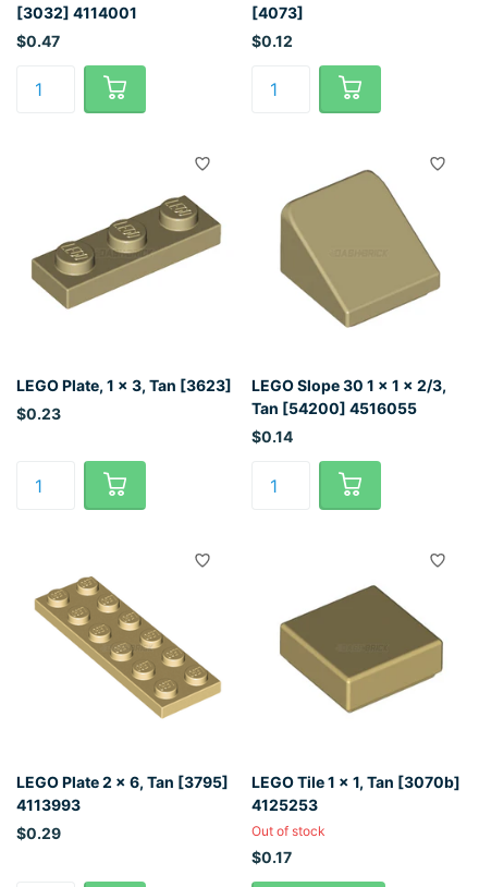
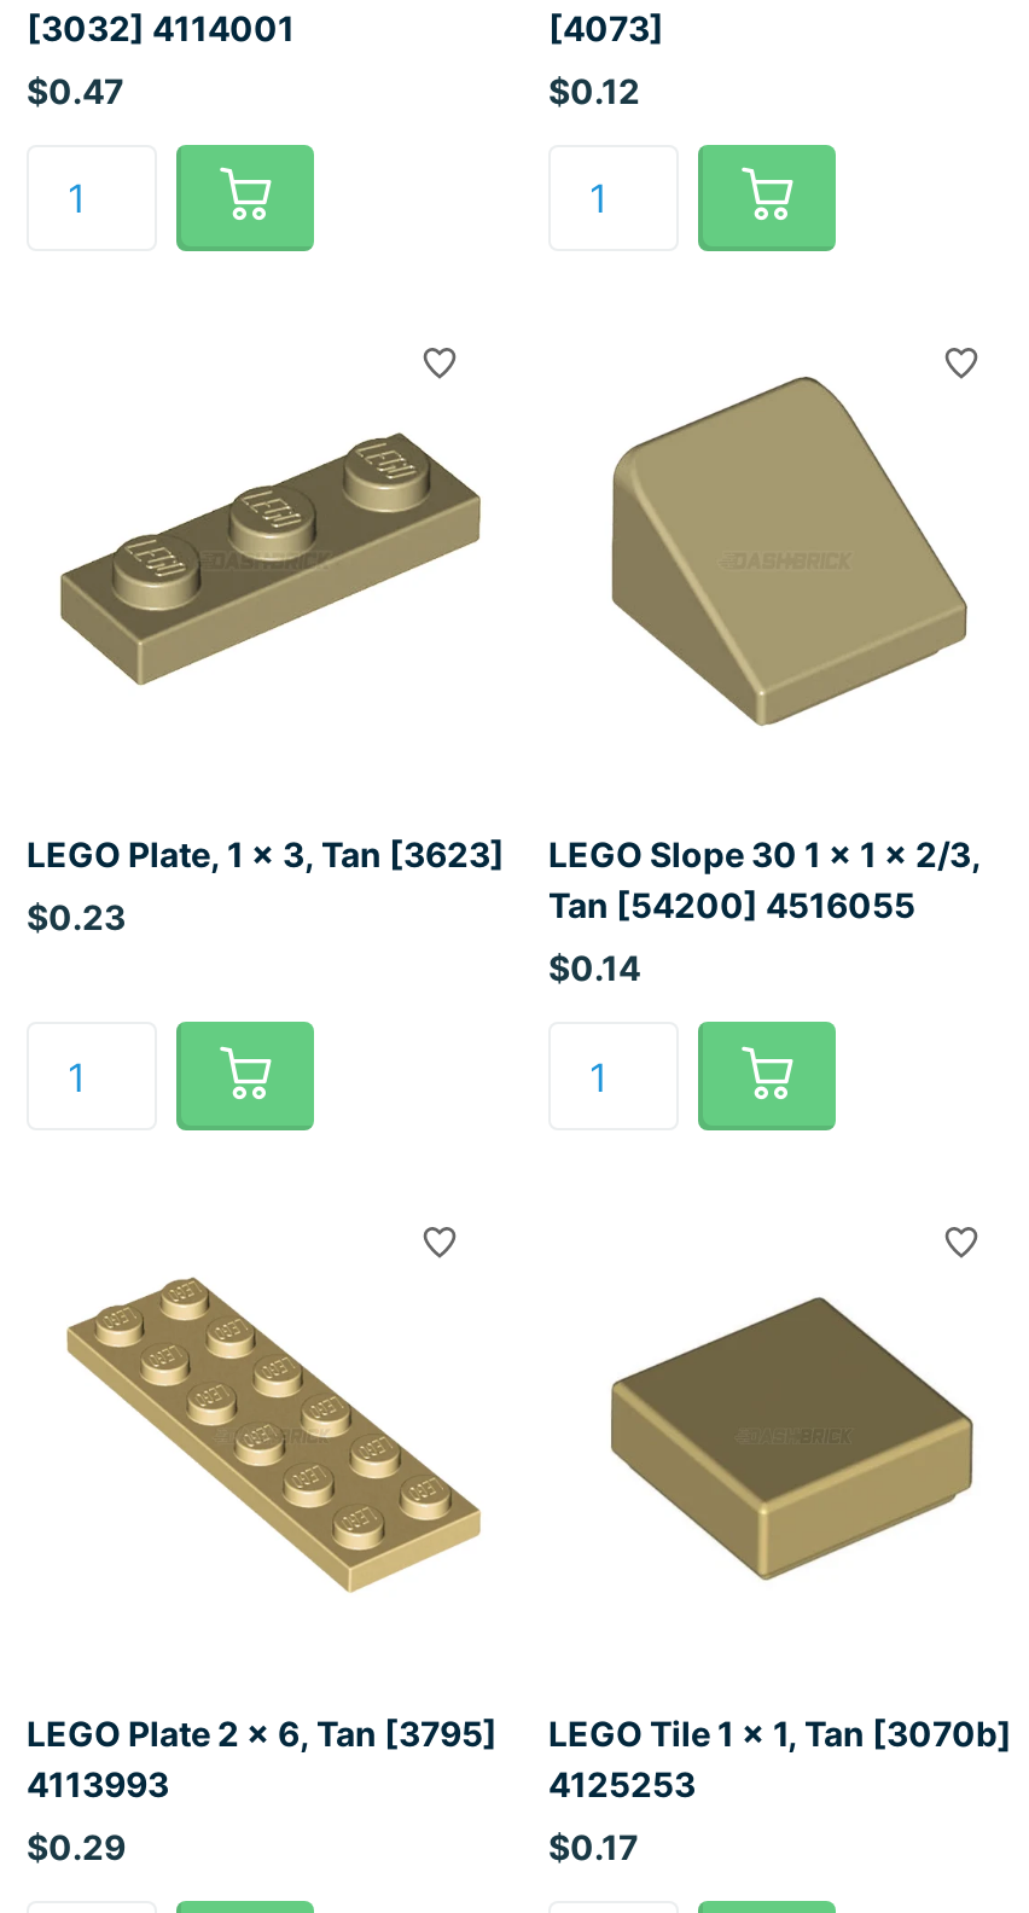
- Out of stock
